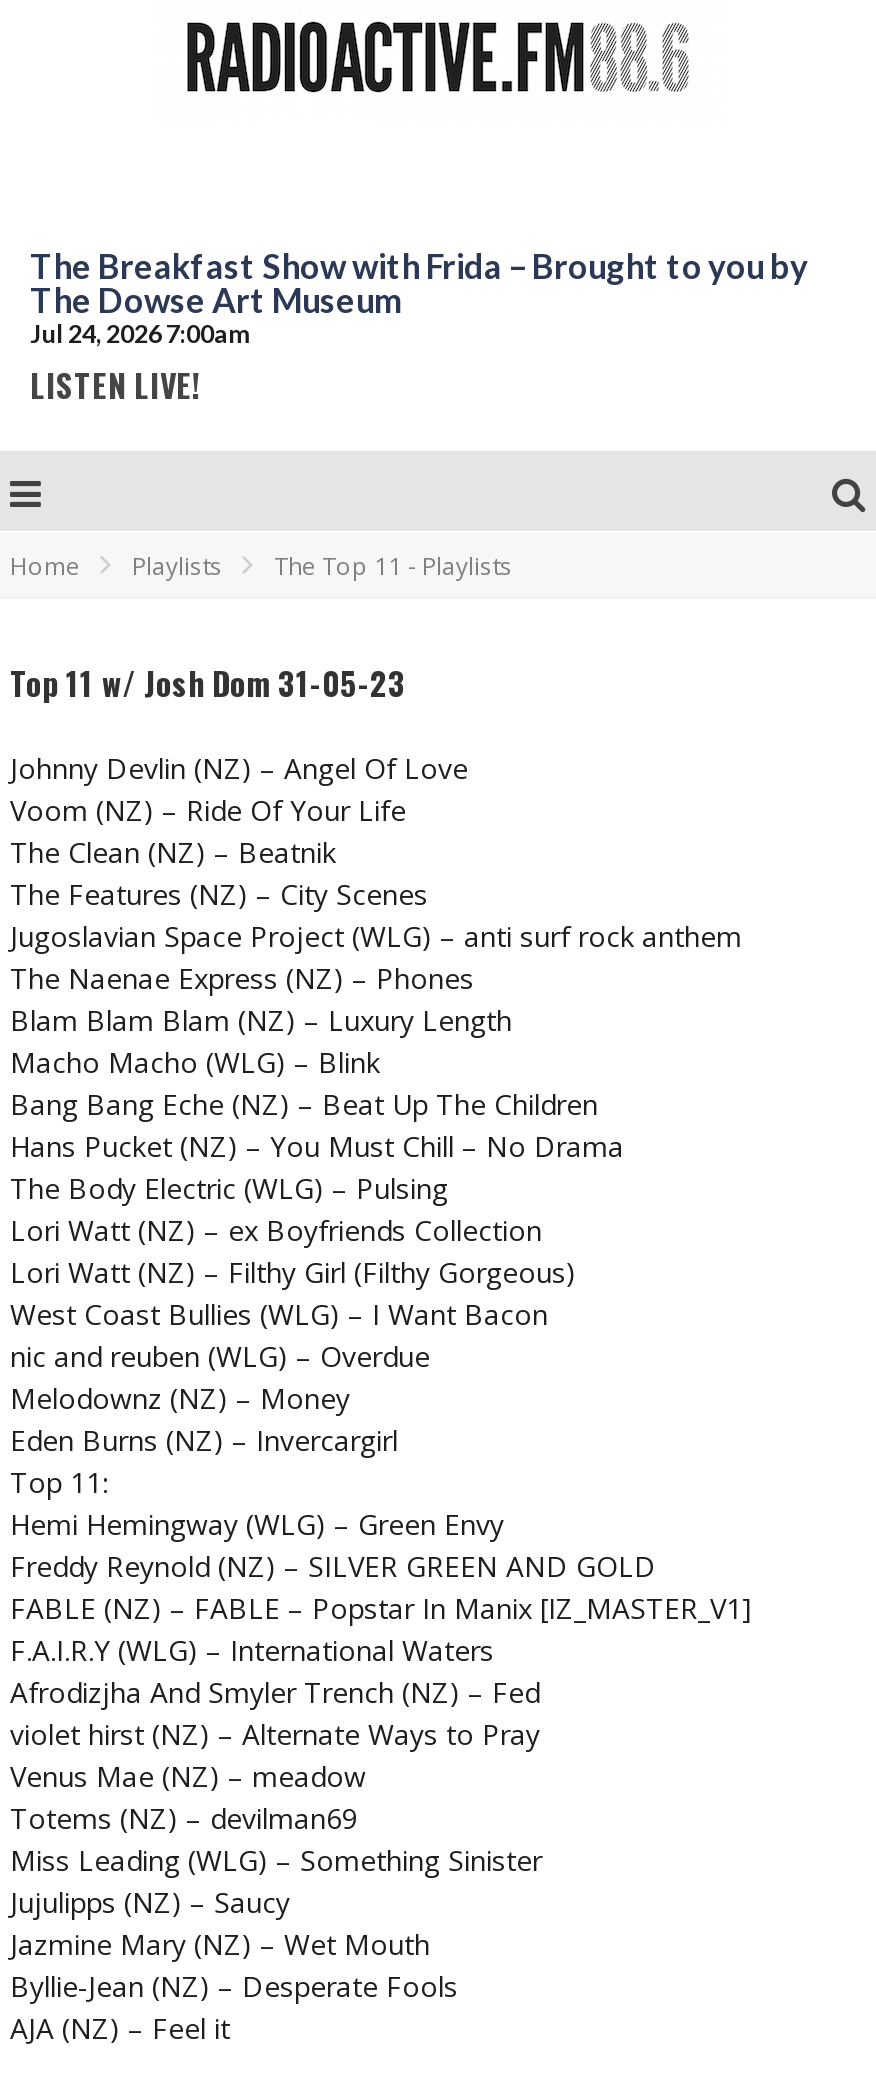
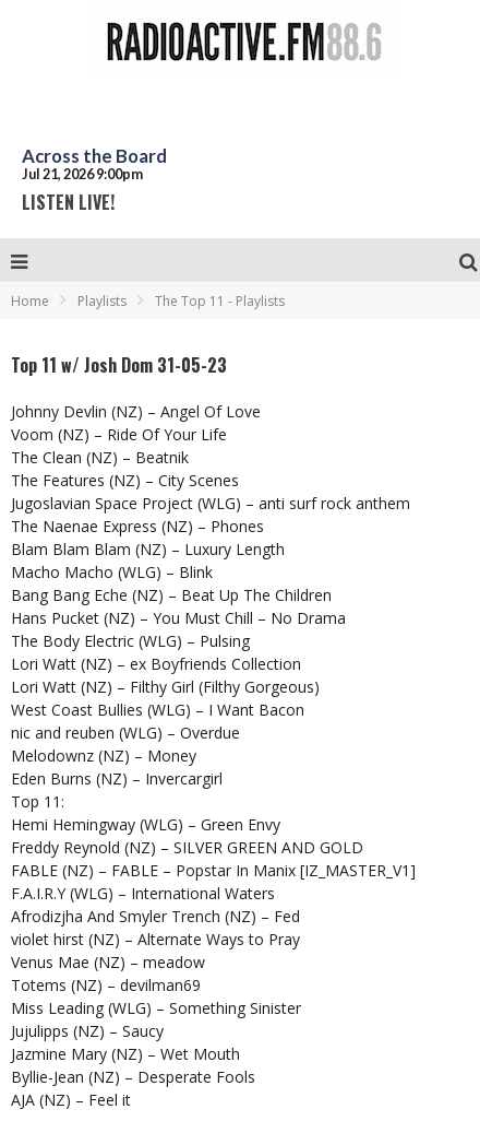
- The Breakfast Show with Frida – Brought to you by
- The Dowse Art Museum
- Jul 24, 2026 7:00am
+ Across the Board
+ Jul 21, 2026 9:00pm
